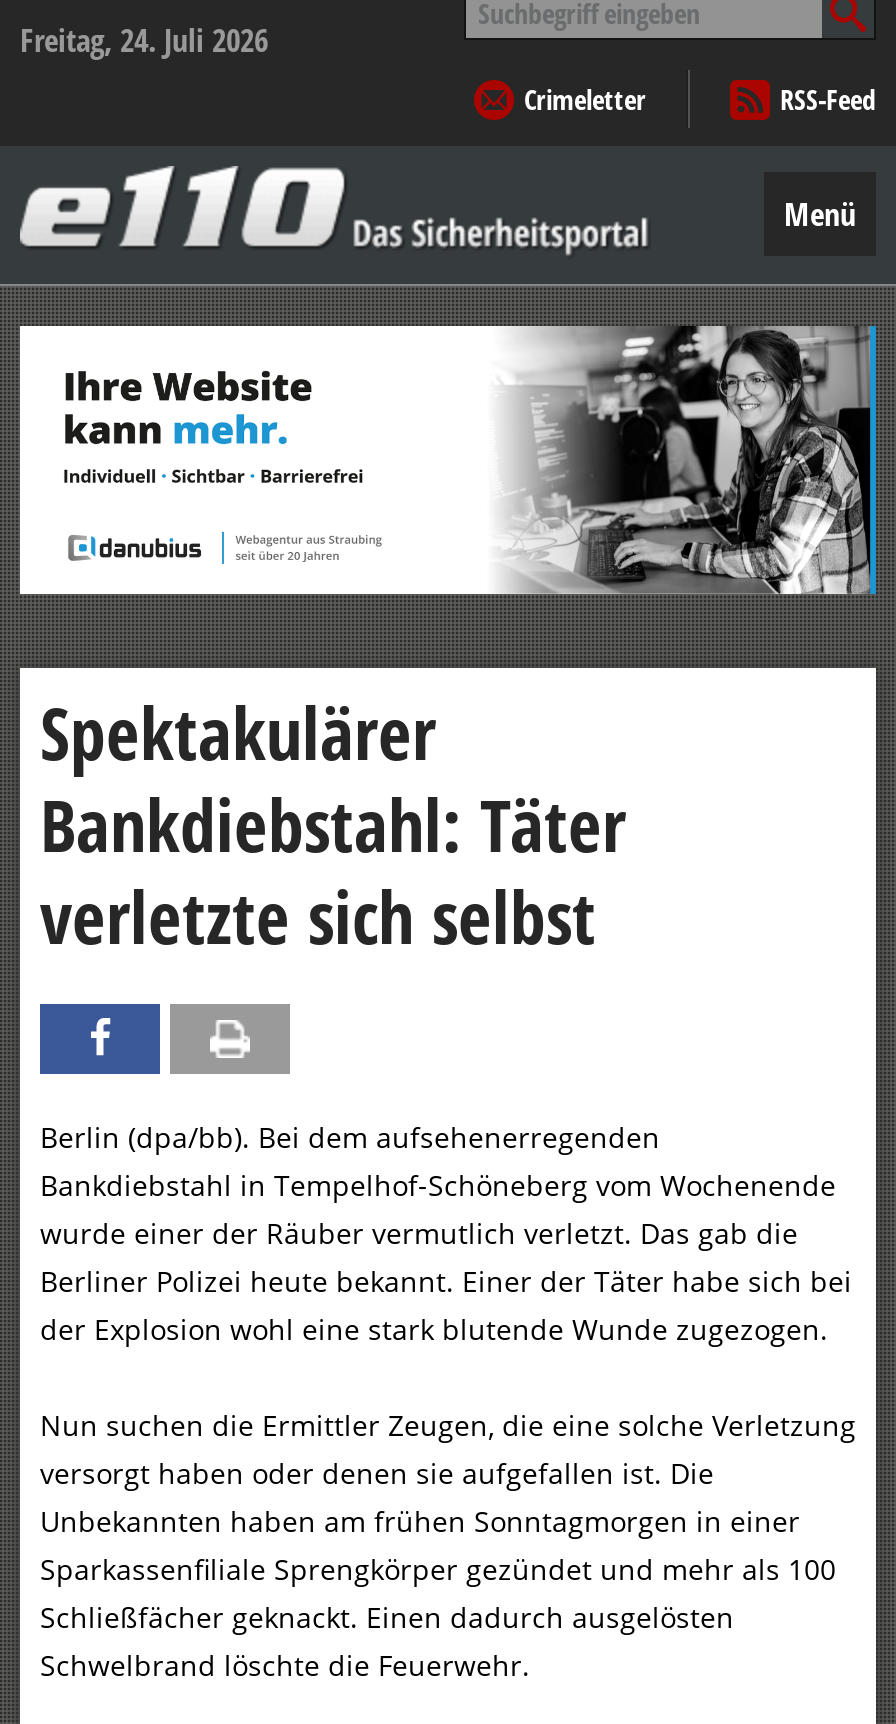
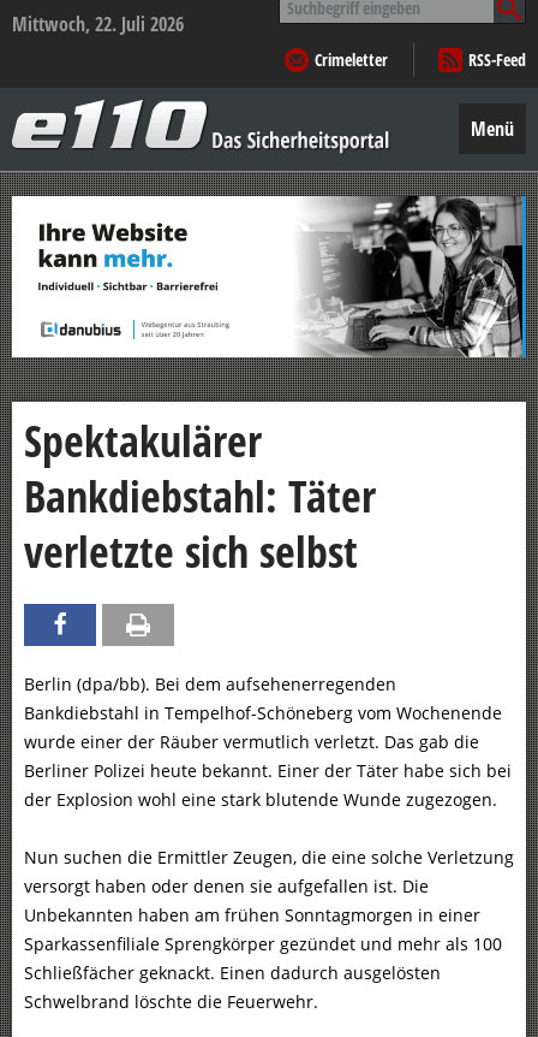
- Freitag, 24. Juli 2026
+ Mittwoch, 22. Juli 2026
